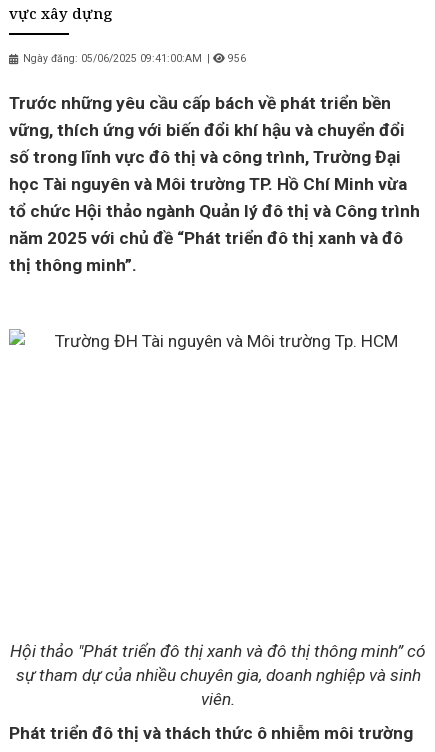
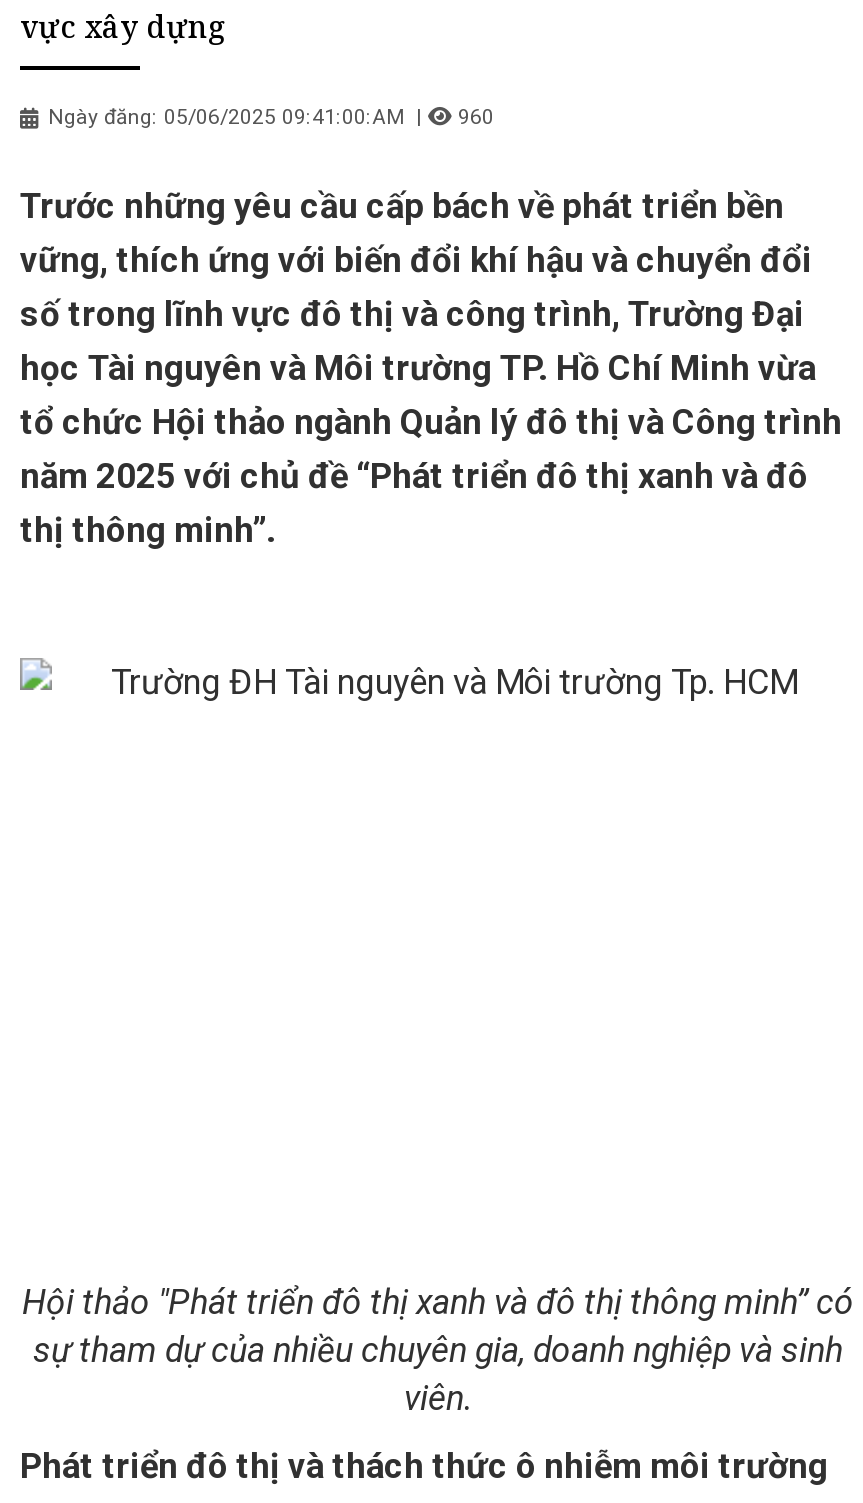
- 956
+ 960
